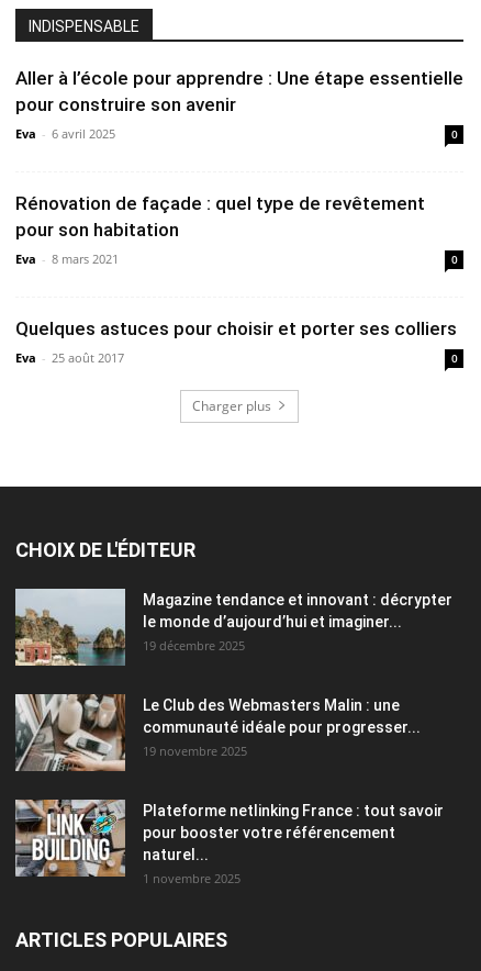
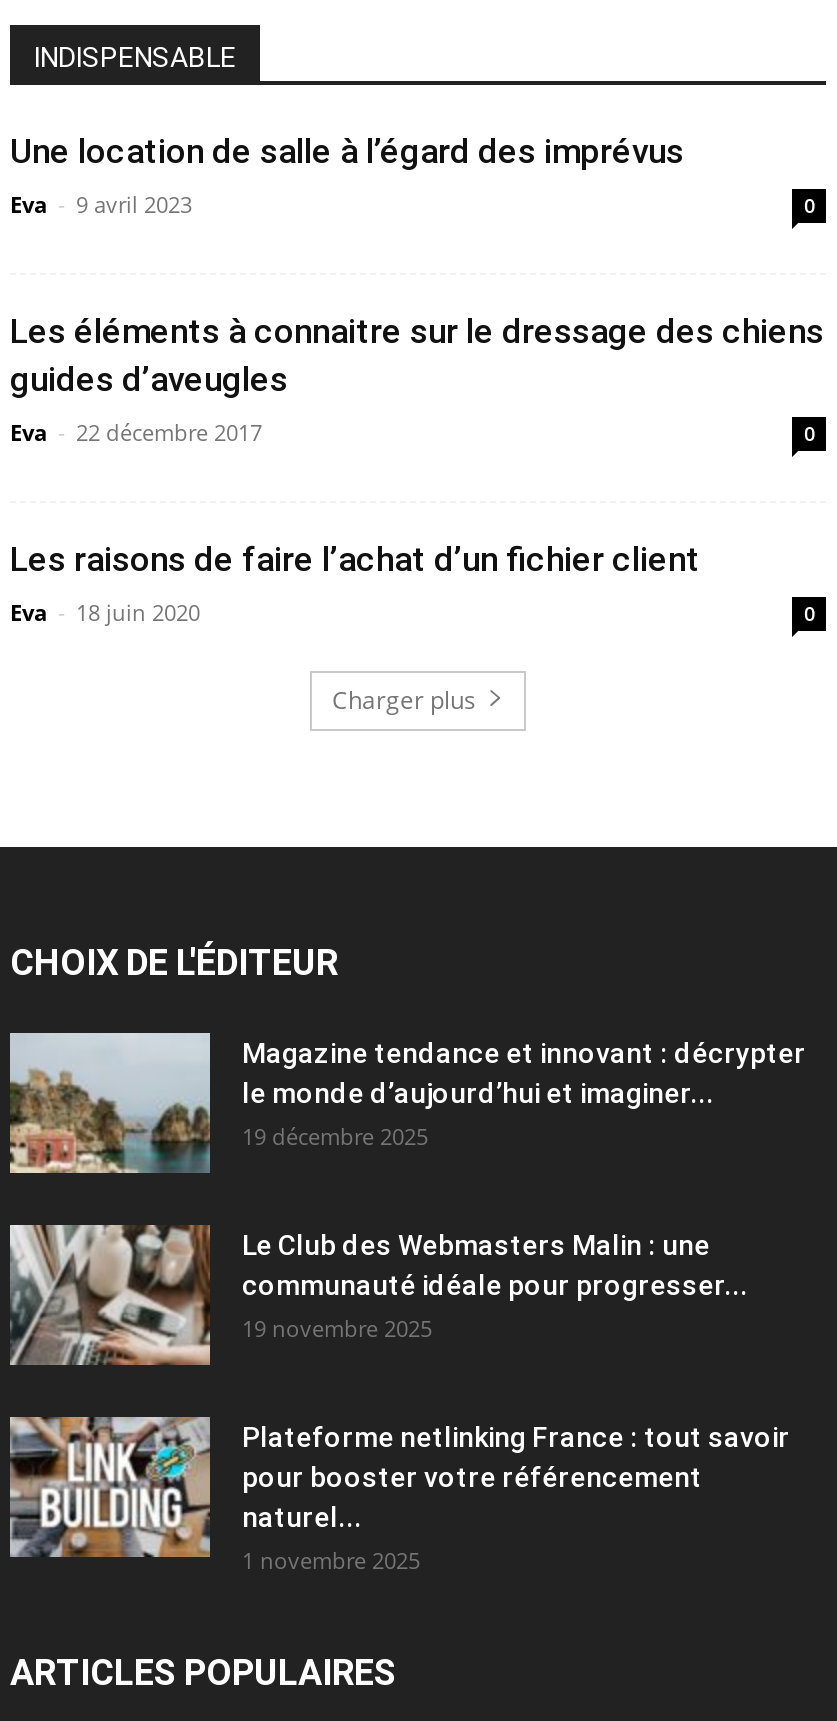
- Aller à l’école pour apprendre : Une étape essentielle
- pour construire son avenir
- Eva - 6 avril 2025
+ Une location de salle à l’égard des imprévus
+ Eva - 9 avril 2023

- Rénovation de façade : quel type de revêtement
- pour son habitation
- Eva - 8 mars 2021
+ Les éléments à connaitre sur le dressage des chiens
+ guides d’aveugles
+ Eva - 22 décembre 2017

- Quelques astuces pour choisir et porter ses colliers
- Eva - 25 août 2017
+ Les raisons de faire l’achat d’un fichier client
+ Eva - 18 juin 2020
